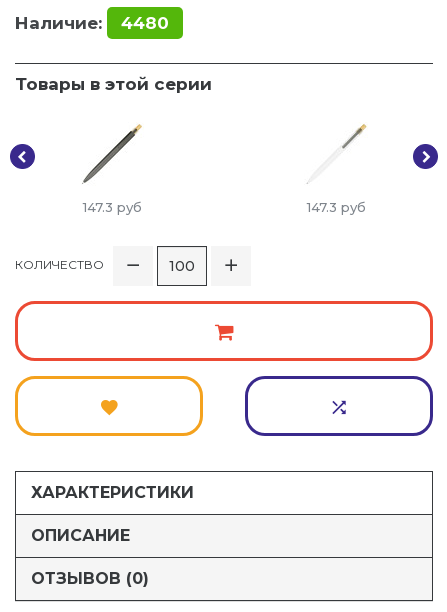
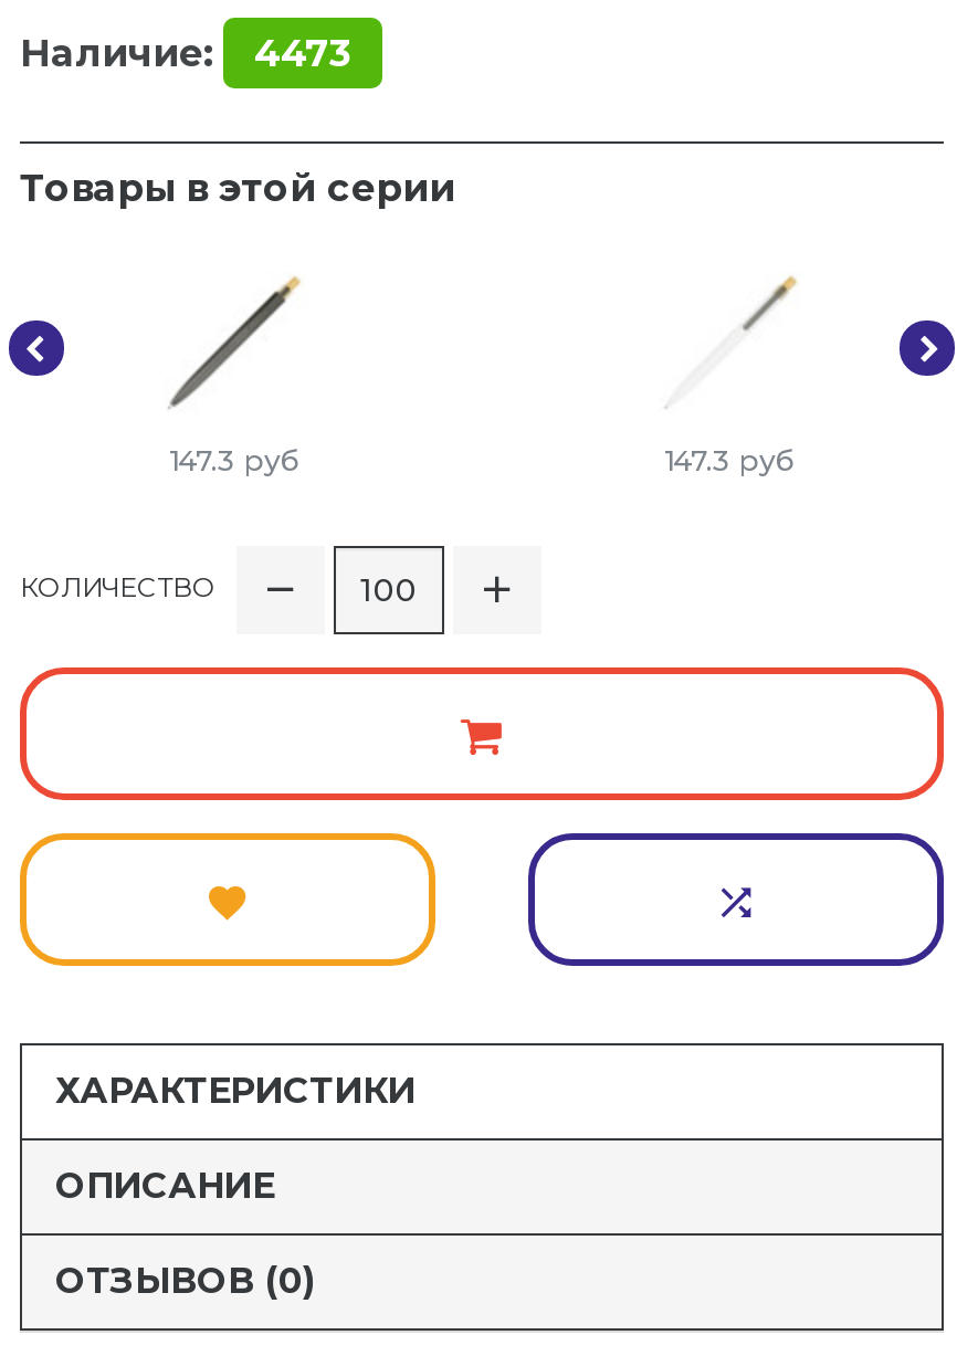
- Наличие: 4480
+ Наличие: 4473
